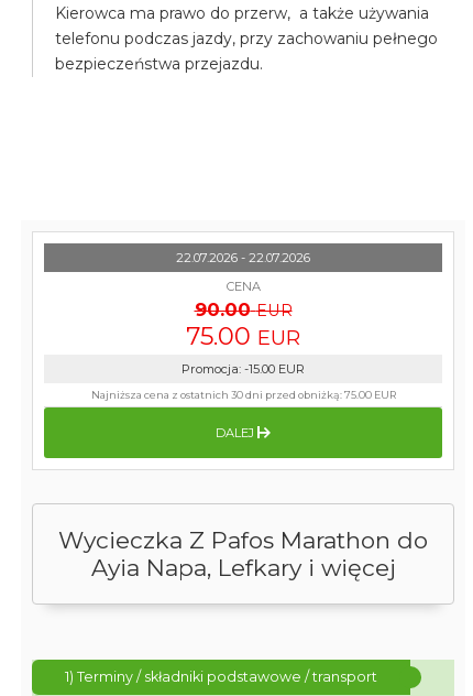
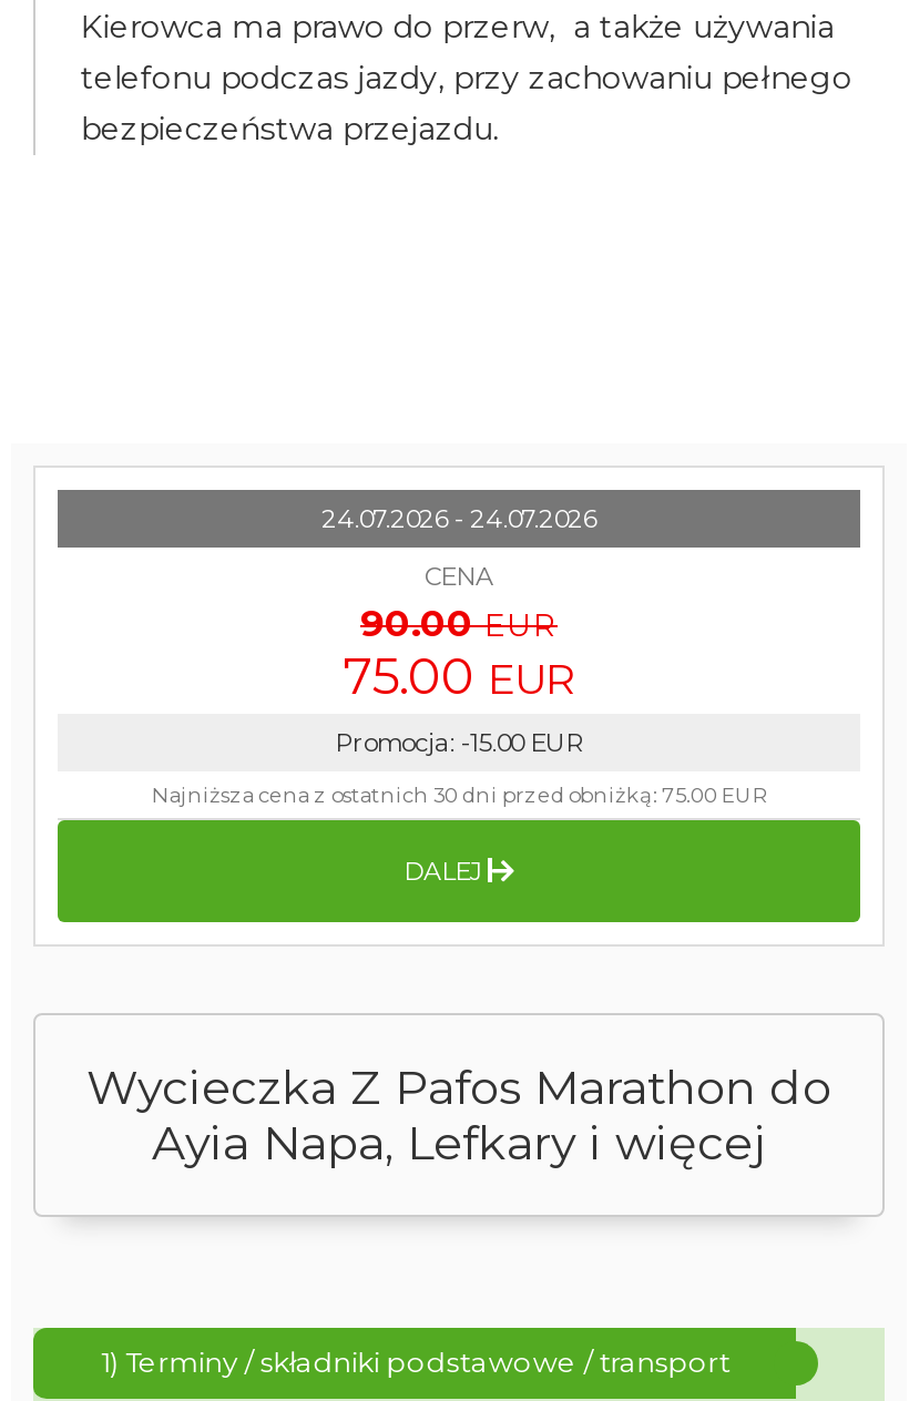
- 22.07.2026 - 22.07.2026
+ 24.07.2026 - 24.07.2026
